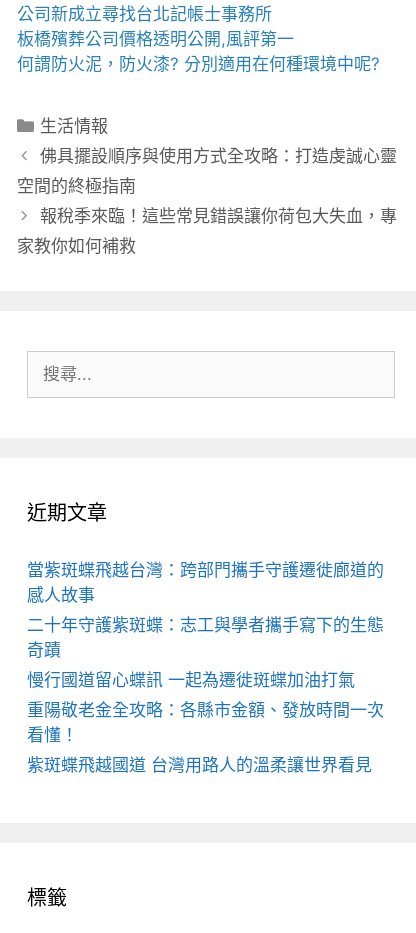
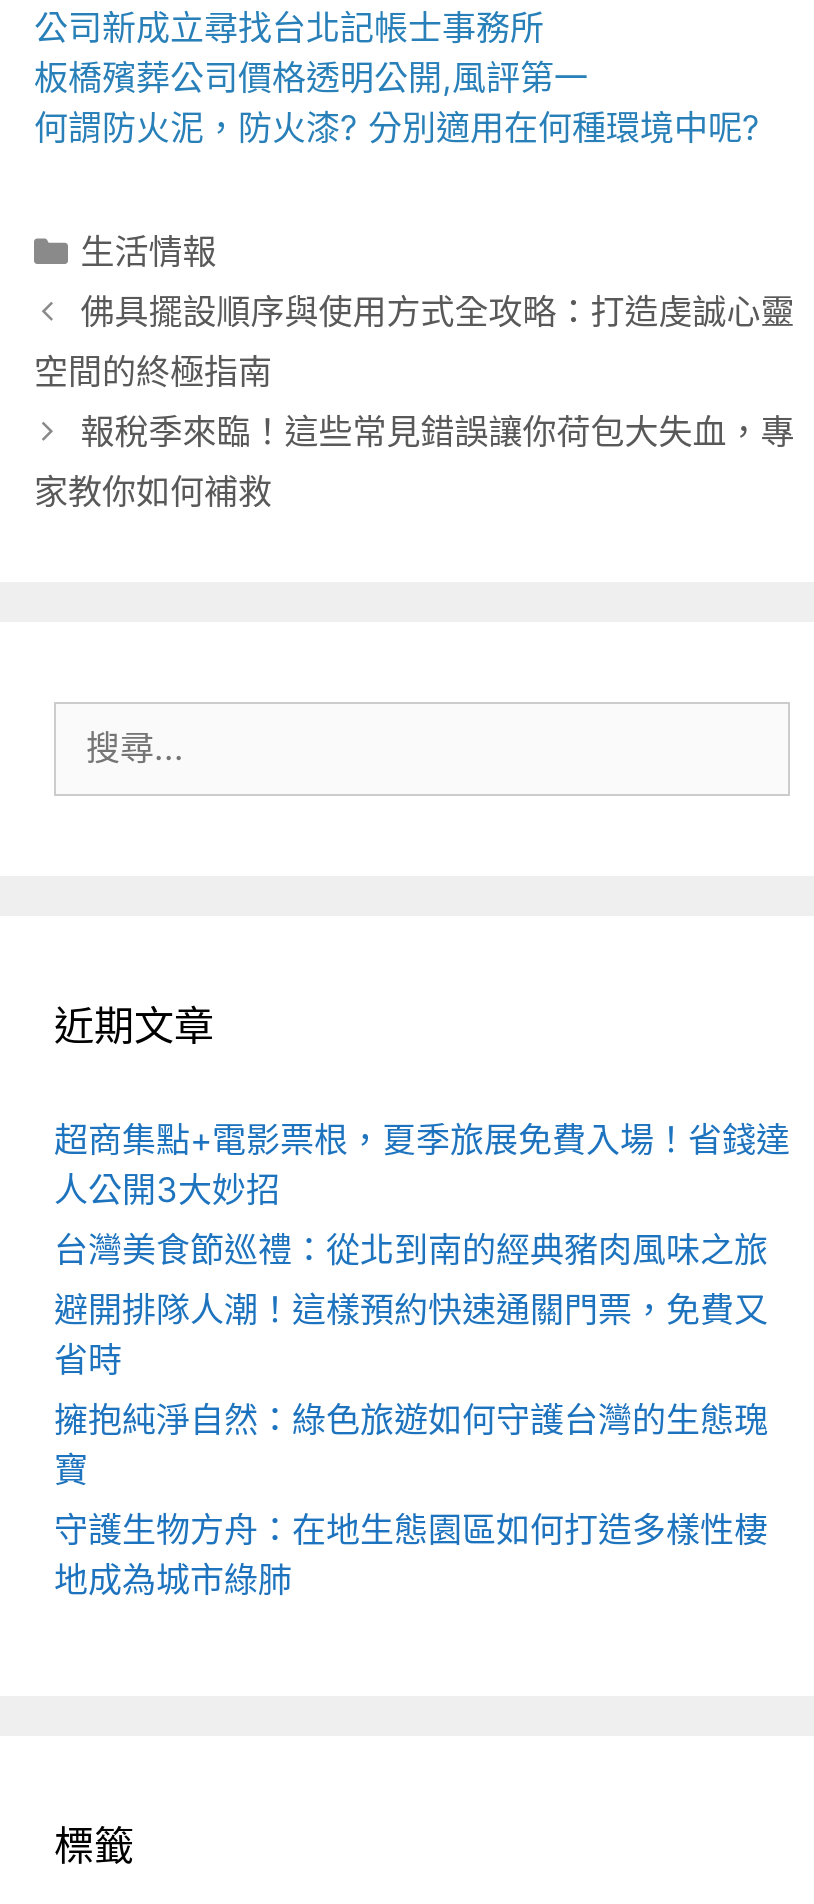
- 當紫斑蝶飛越台灣：跨部門攜手守護遷徙廊道的
- 感人故事
+ 超商集點+電影票根，夏季旅展免費入場！省錢達
+ 人公開3大妙招

- 二十年守護紫斑蝶：志工與學者攜手寫下的生態
- 奇蹟
+ 台灣美食節巡禮：從北到南的經典豬肉風味之旅

- 慢行國道留心蝶訊 一起為遷徙斑蝶加油打氣
+ 避開排隊人潮！這樣預約快速通關門票，免費又
+ 省時

- 重陽敬老金全攻略：各縣市金額、發放時間一次
- 看懂！
+ 擁抱純淨自然：綠色旅遊如何守護台灣的生態瑰
+ 寶

- 紫斑蝶飛越國道 台灣用路人的溫柔讓世界看見
+ 守護生物方舟：在地生態園區如何打造多樣性棲
+ 地成為城市綠肺
